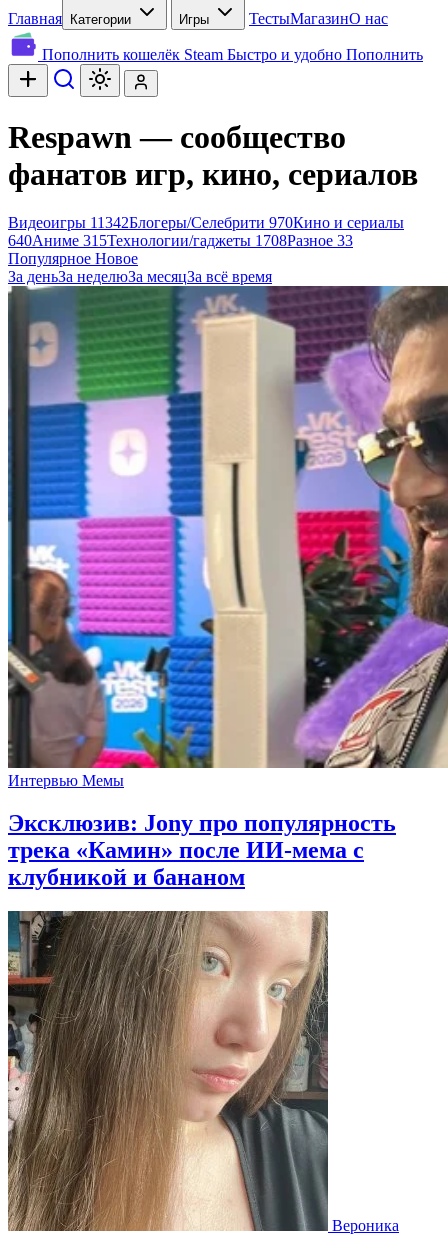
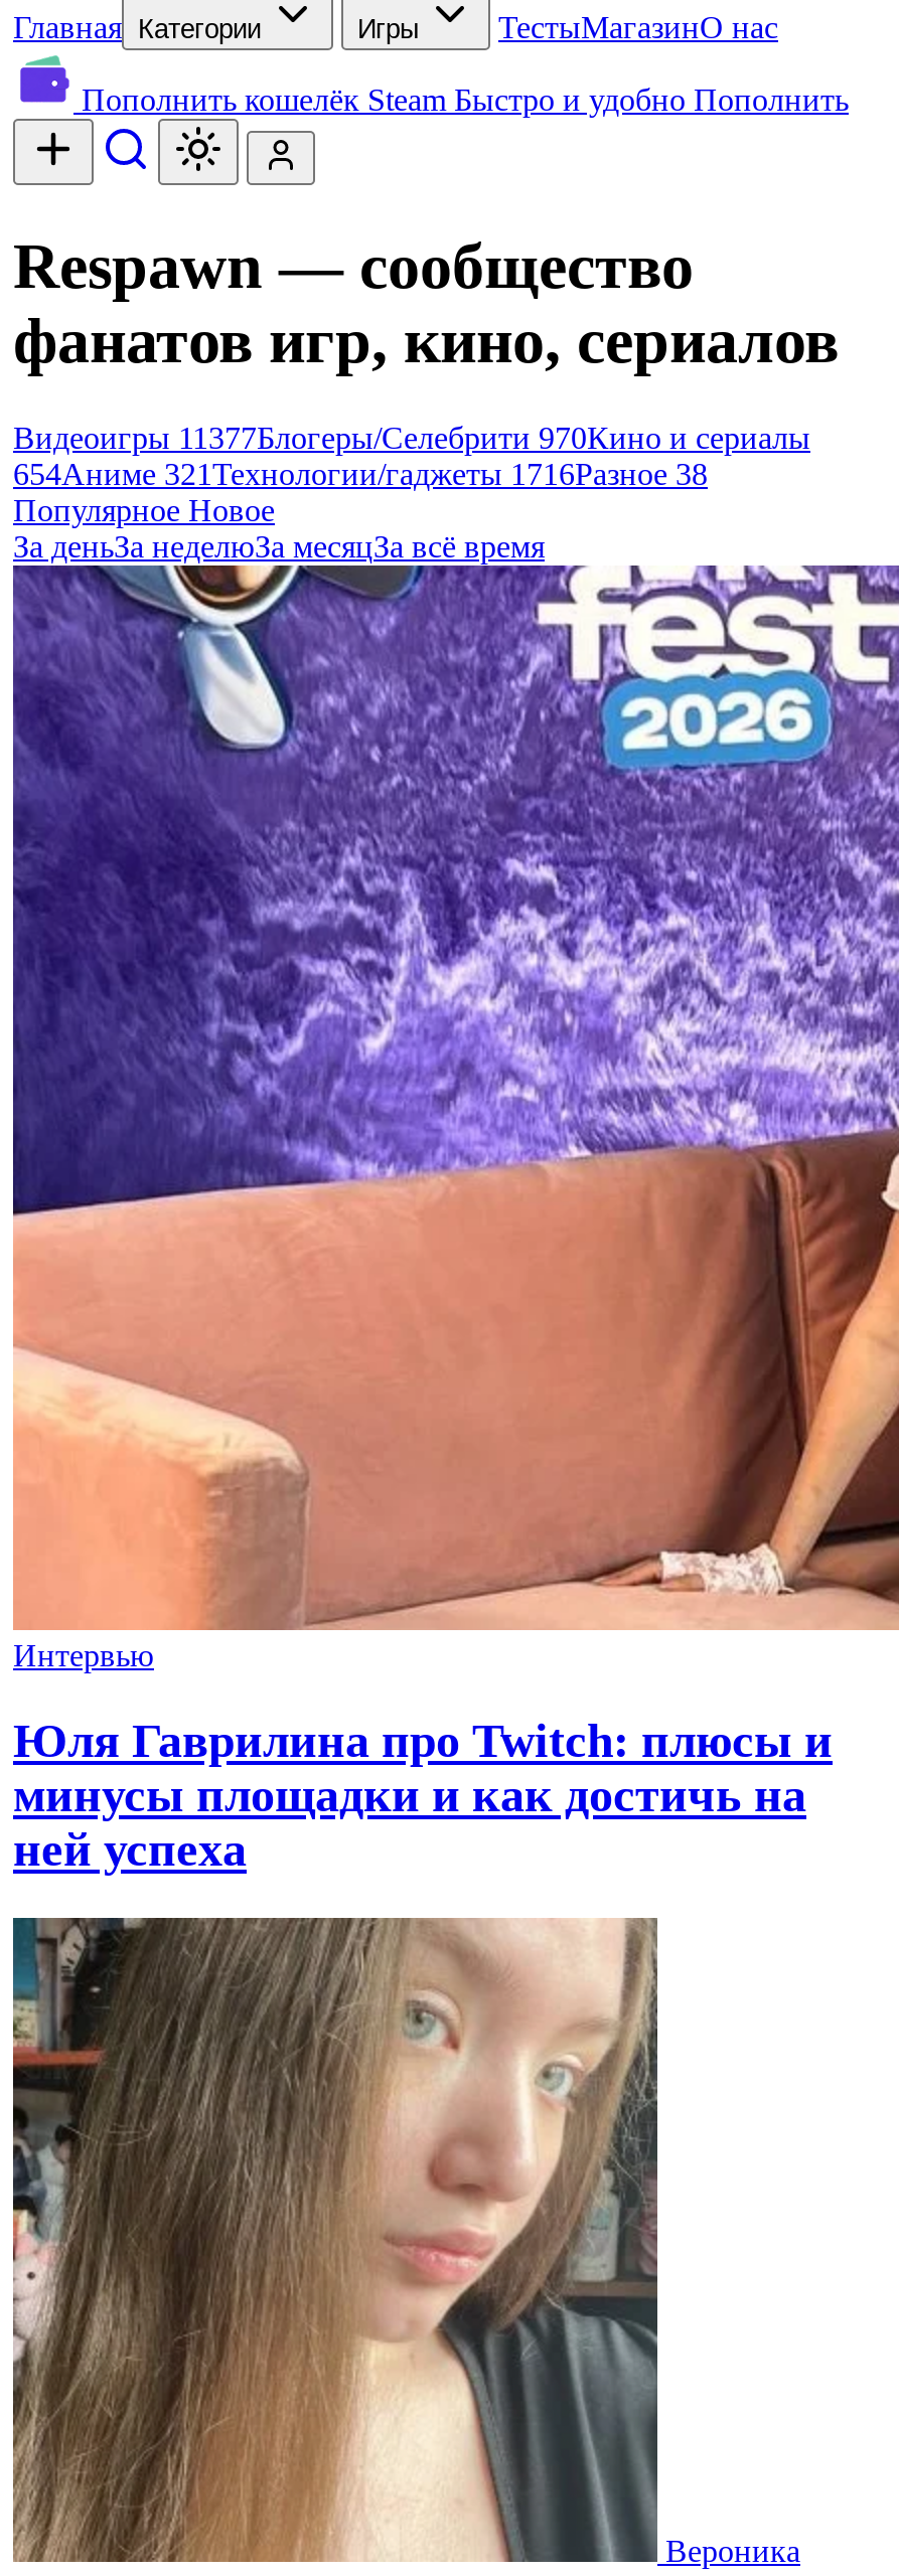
- Видеоигры 11342Блогеры/Селебрити 970Кино и сериалы
+ Видеоигры 11377Блогеры/Селебрити 970Кино и сериалы

- 640Аниме 315 Технологии/гаджеты 1708Разное 33
+ 654Аниме 321 Технологии/гаджеты 1716Разное 38

- [image]
- Интервью Мемы
+ [image]
+ Интервью

- Эксклюзив: Jony про популярность
- трека «Камин» после ИИ-мема с
- клубникой и бананом
+ Юля Гаврилина про Twitch: плюсы и
+ минусы площадки и как достичь на
+ ней успеха
